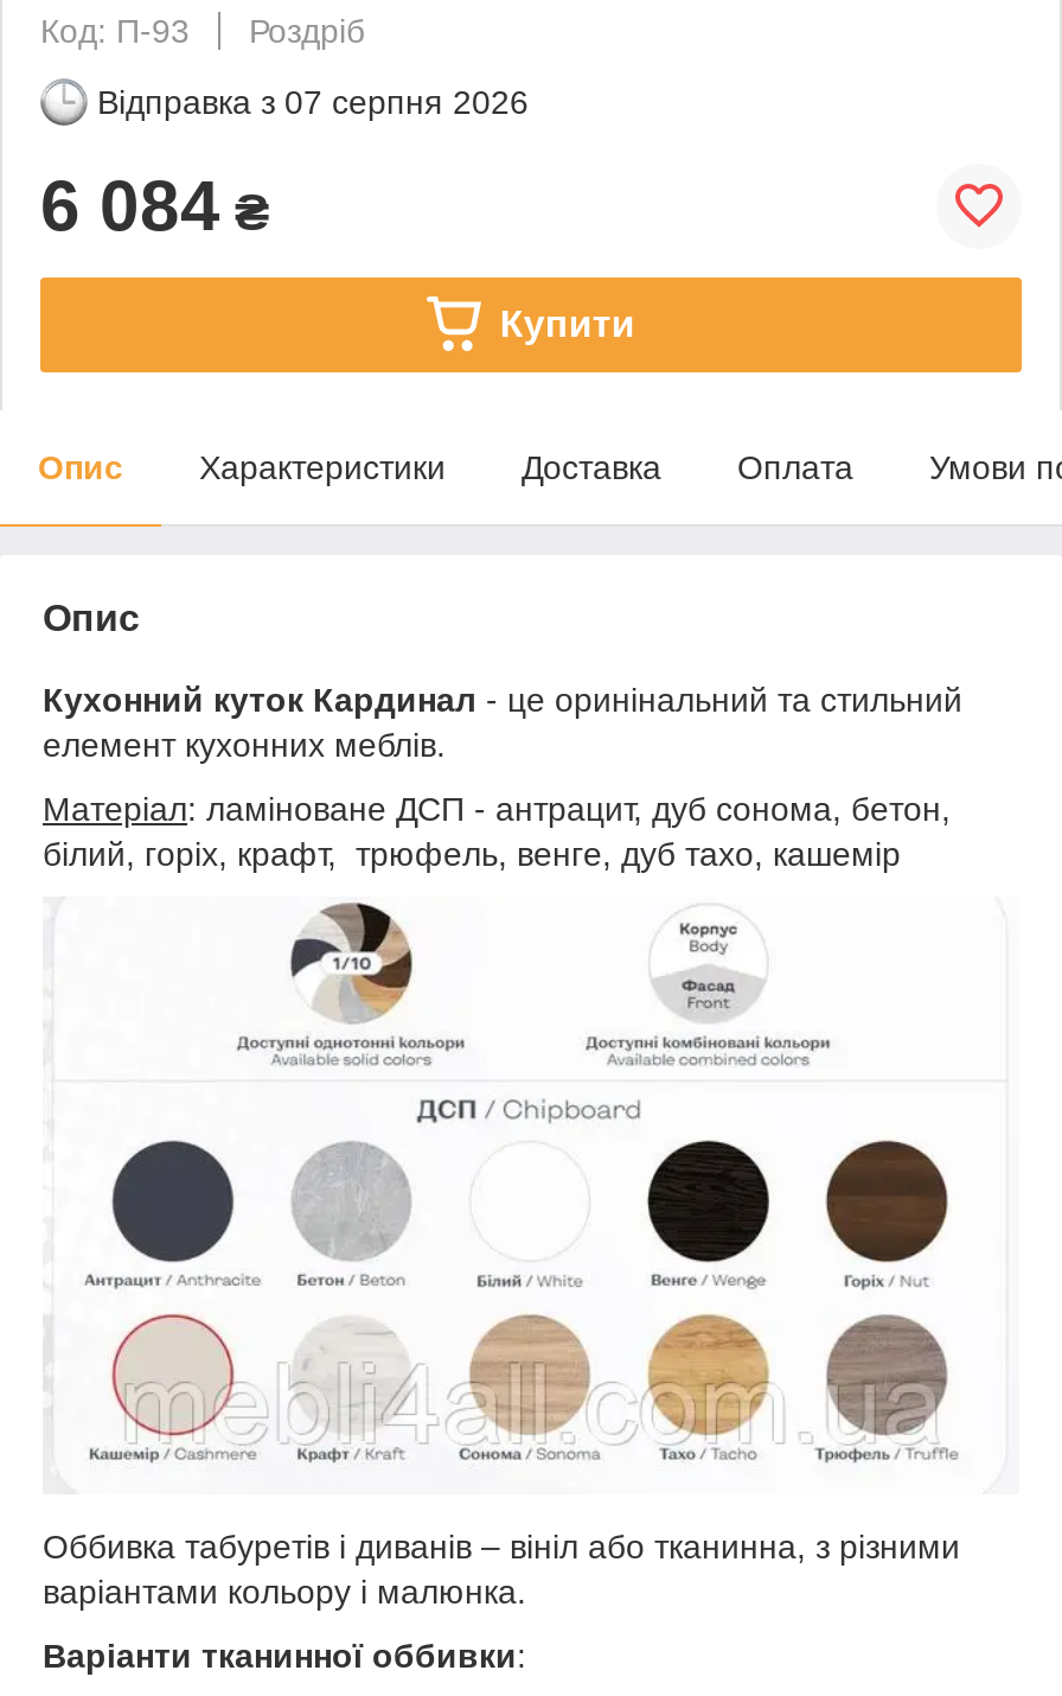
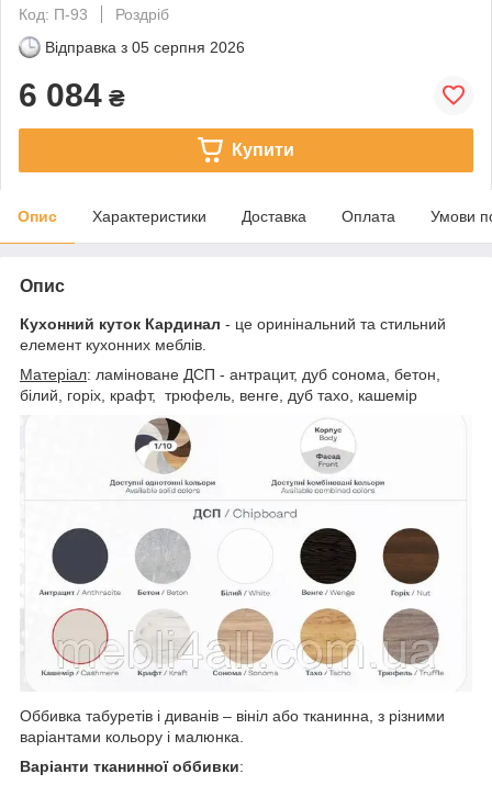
- Відправка з 07 серпня 2026
+ Відправка з 05 серпня 2026
